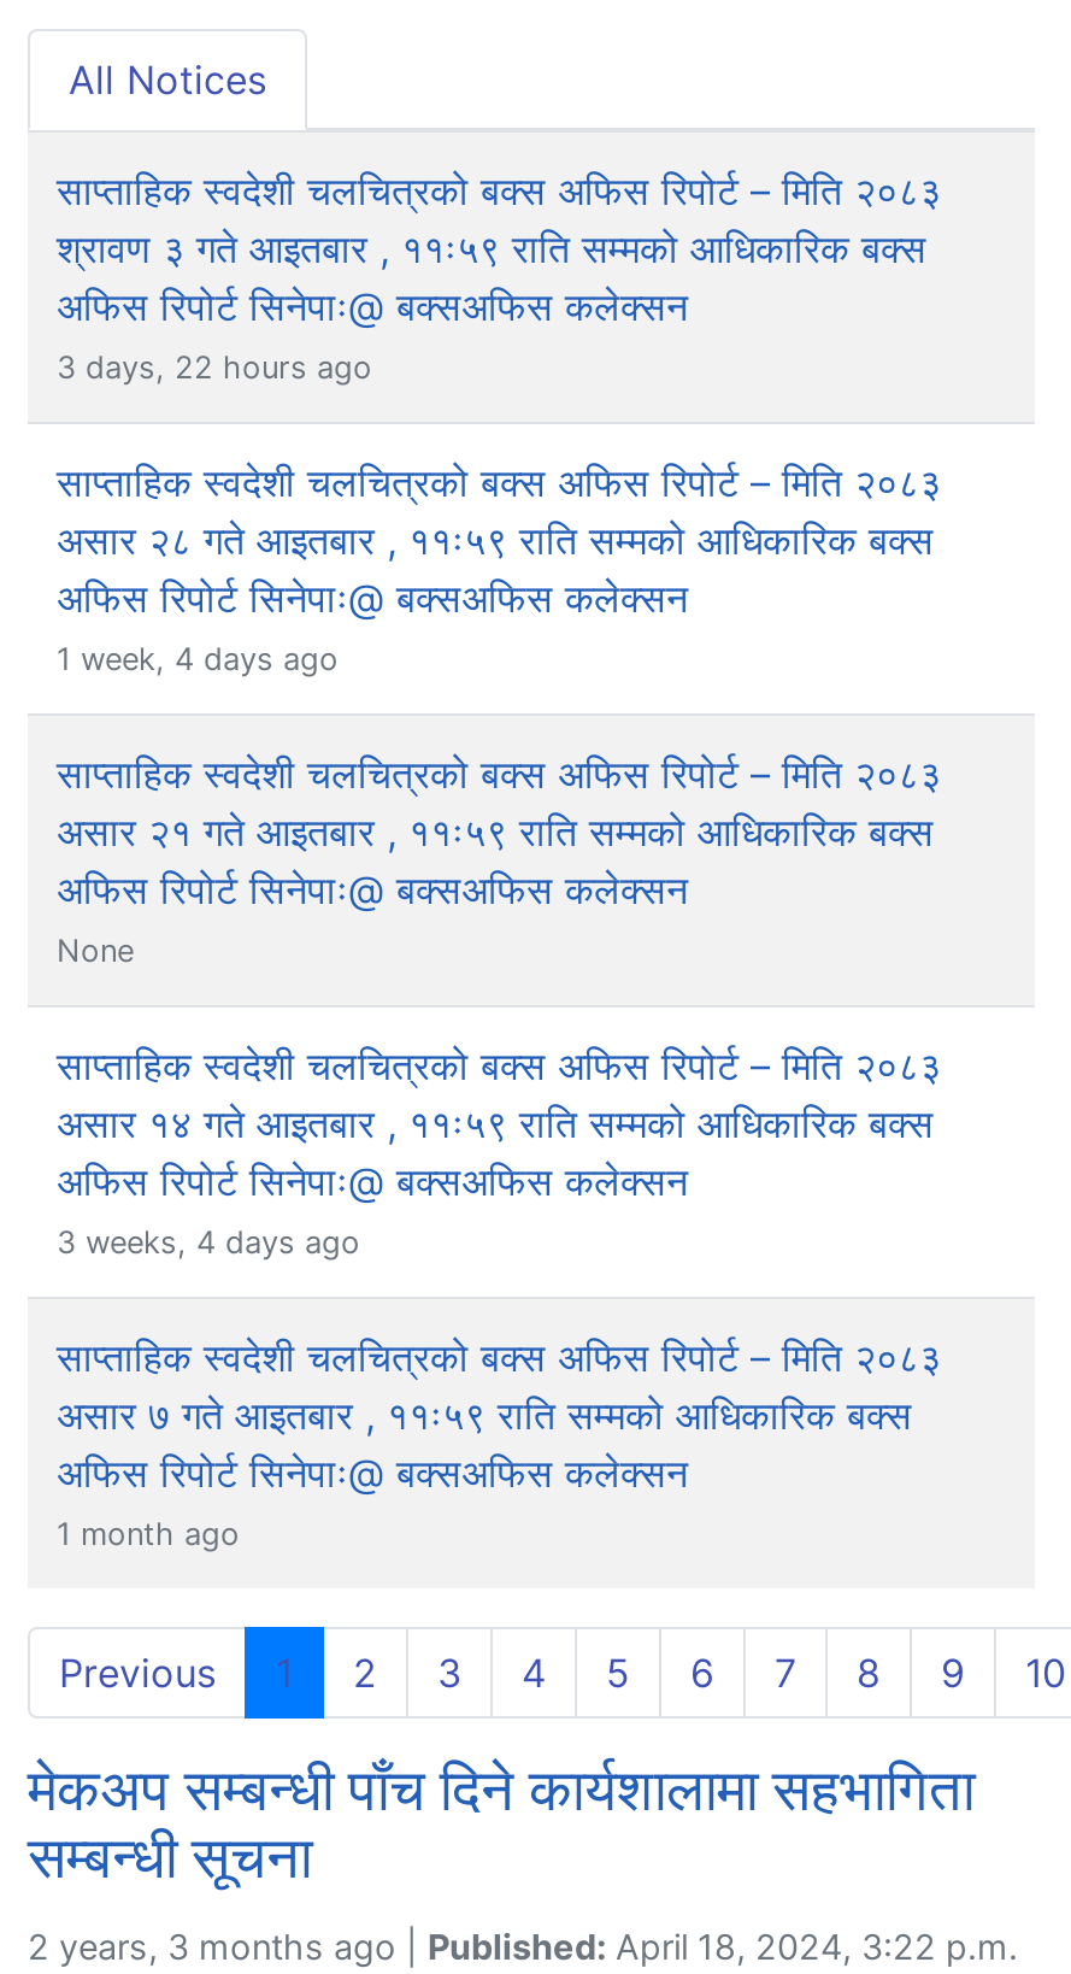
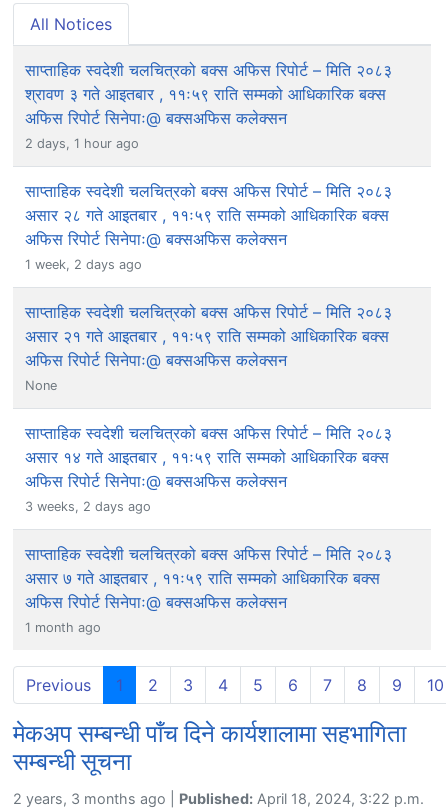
- 3 days, 22 hours ago
+ 2 days, 1 hour ago

- 1 week, 4 days ago
+ 1 week, 2 days ago

- 3 weeks, 4 days ago
+ 3 weeks, 2 days ago
